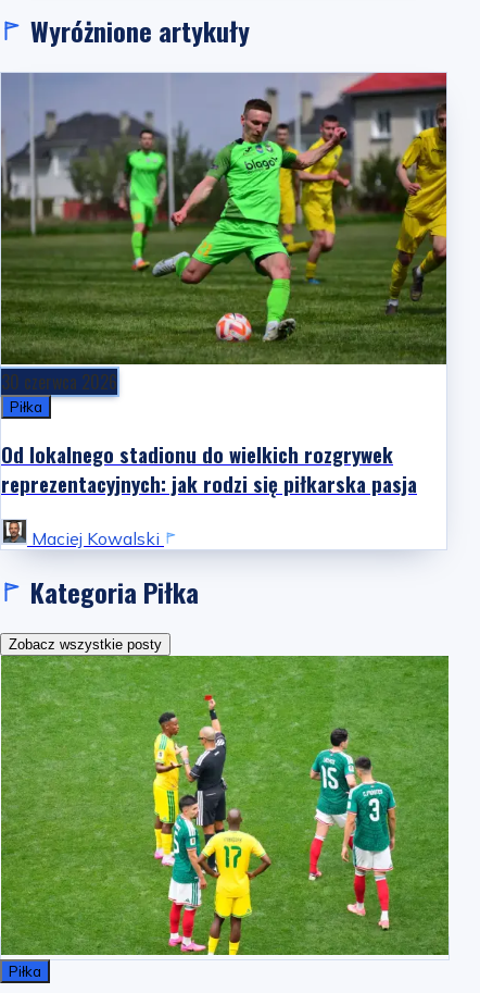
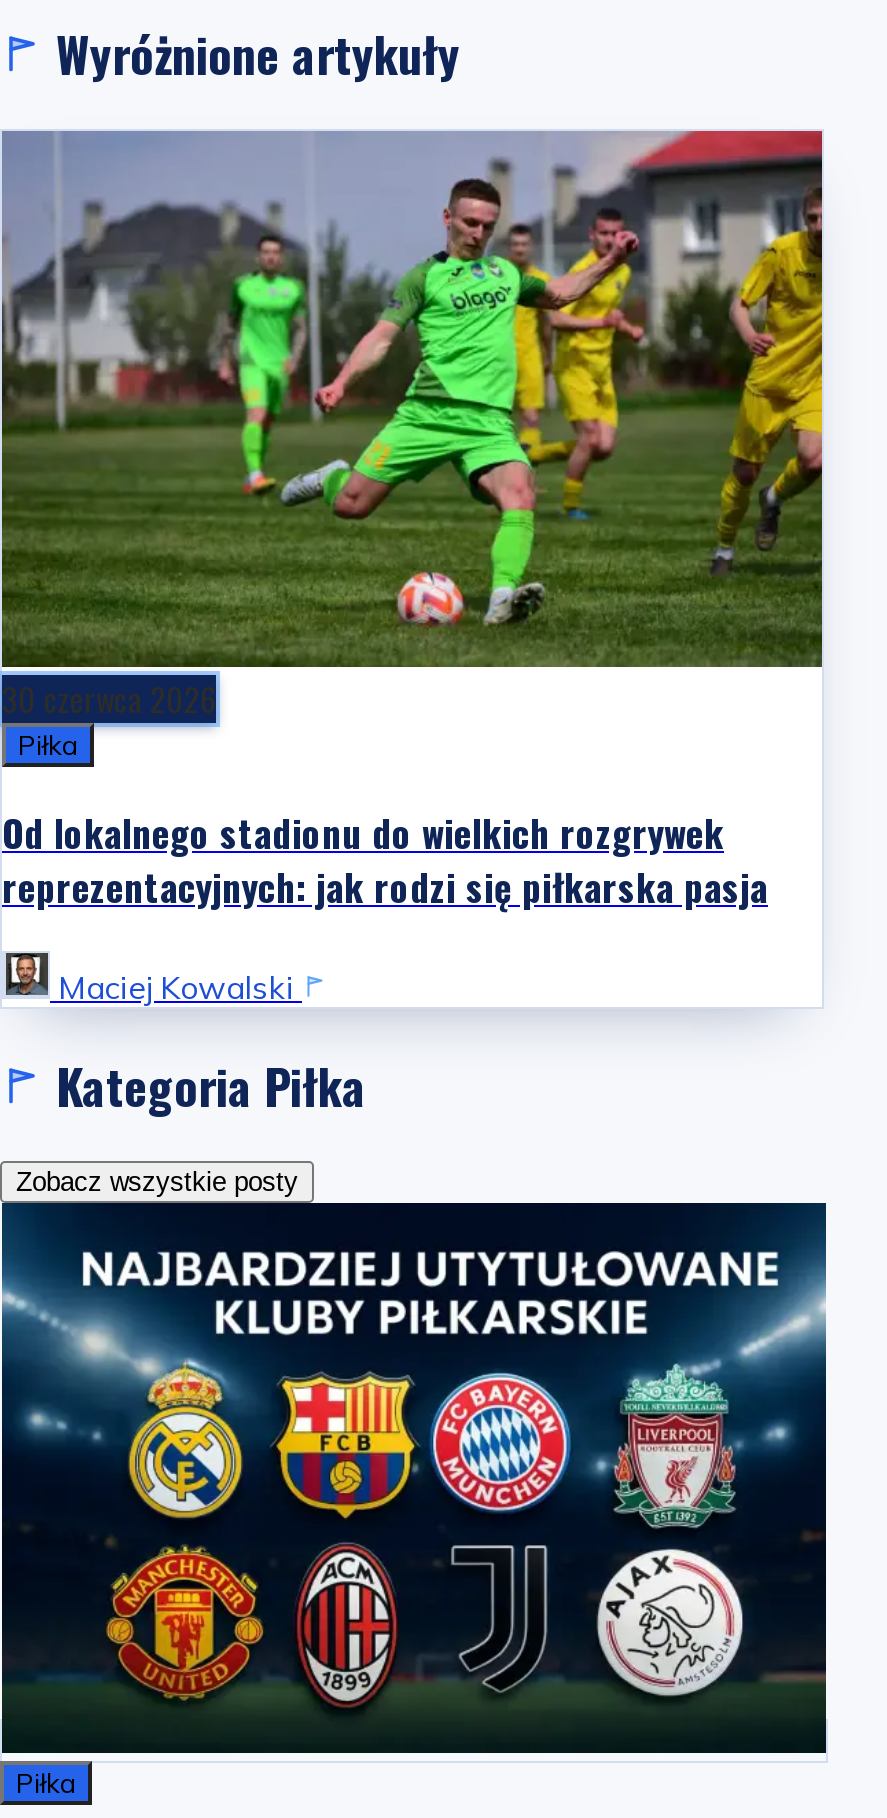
- [image]
+ [image]
